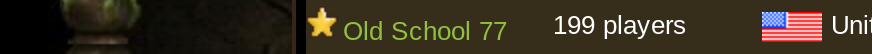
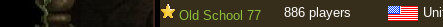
- Old School 77 199 players
+ Old School 77 886 players
